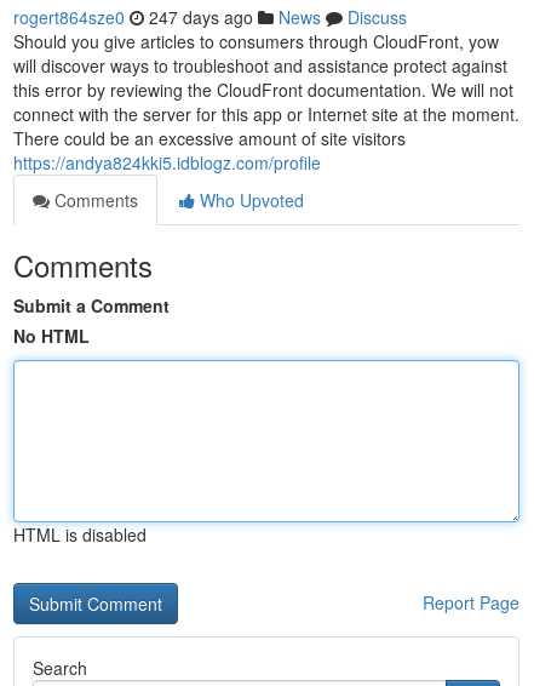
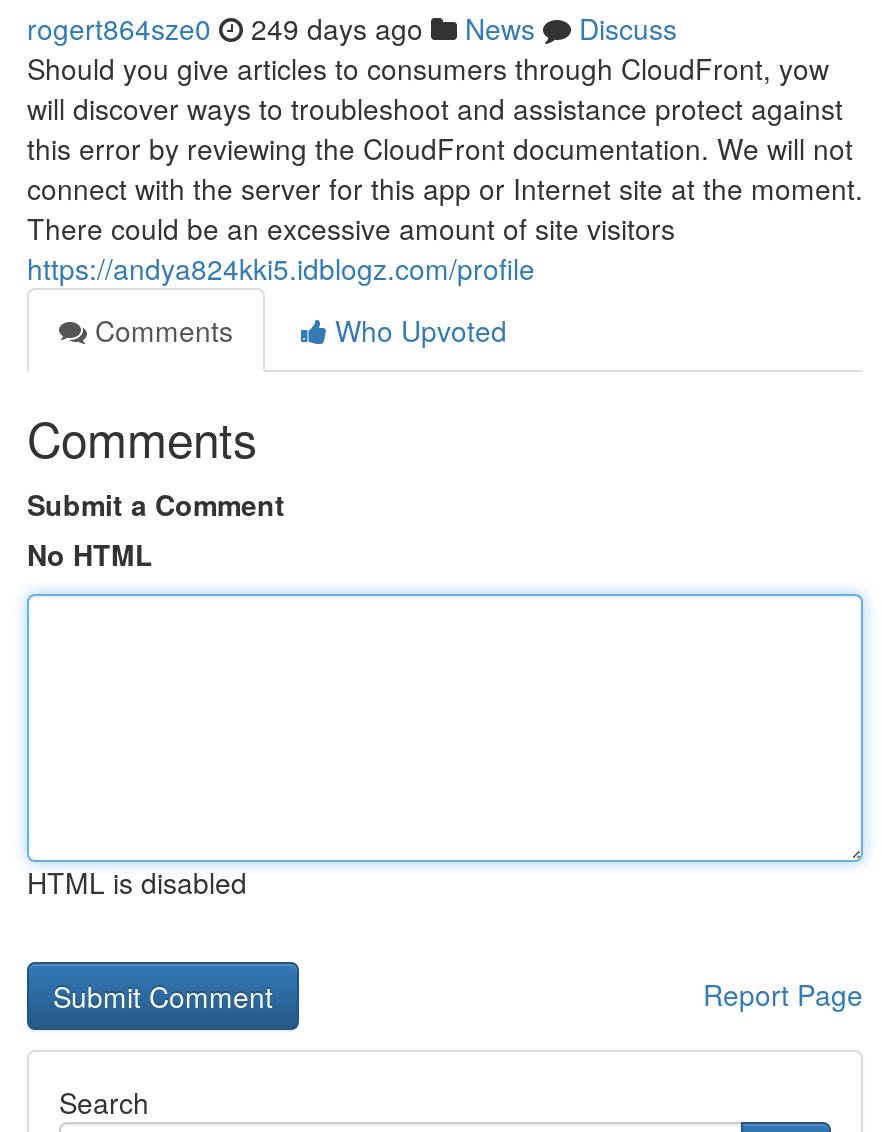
- rogert864sze0 247 days ago News Discuss
+ rogert864sze0 249 days ago News Discuss
